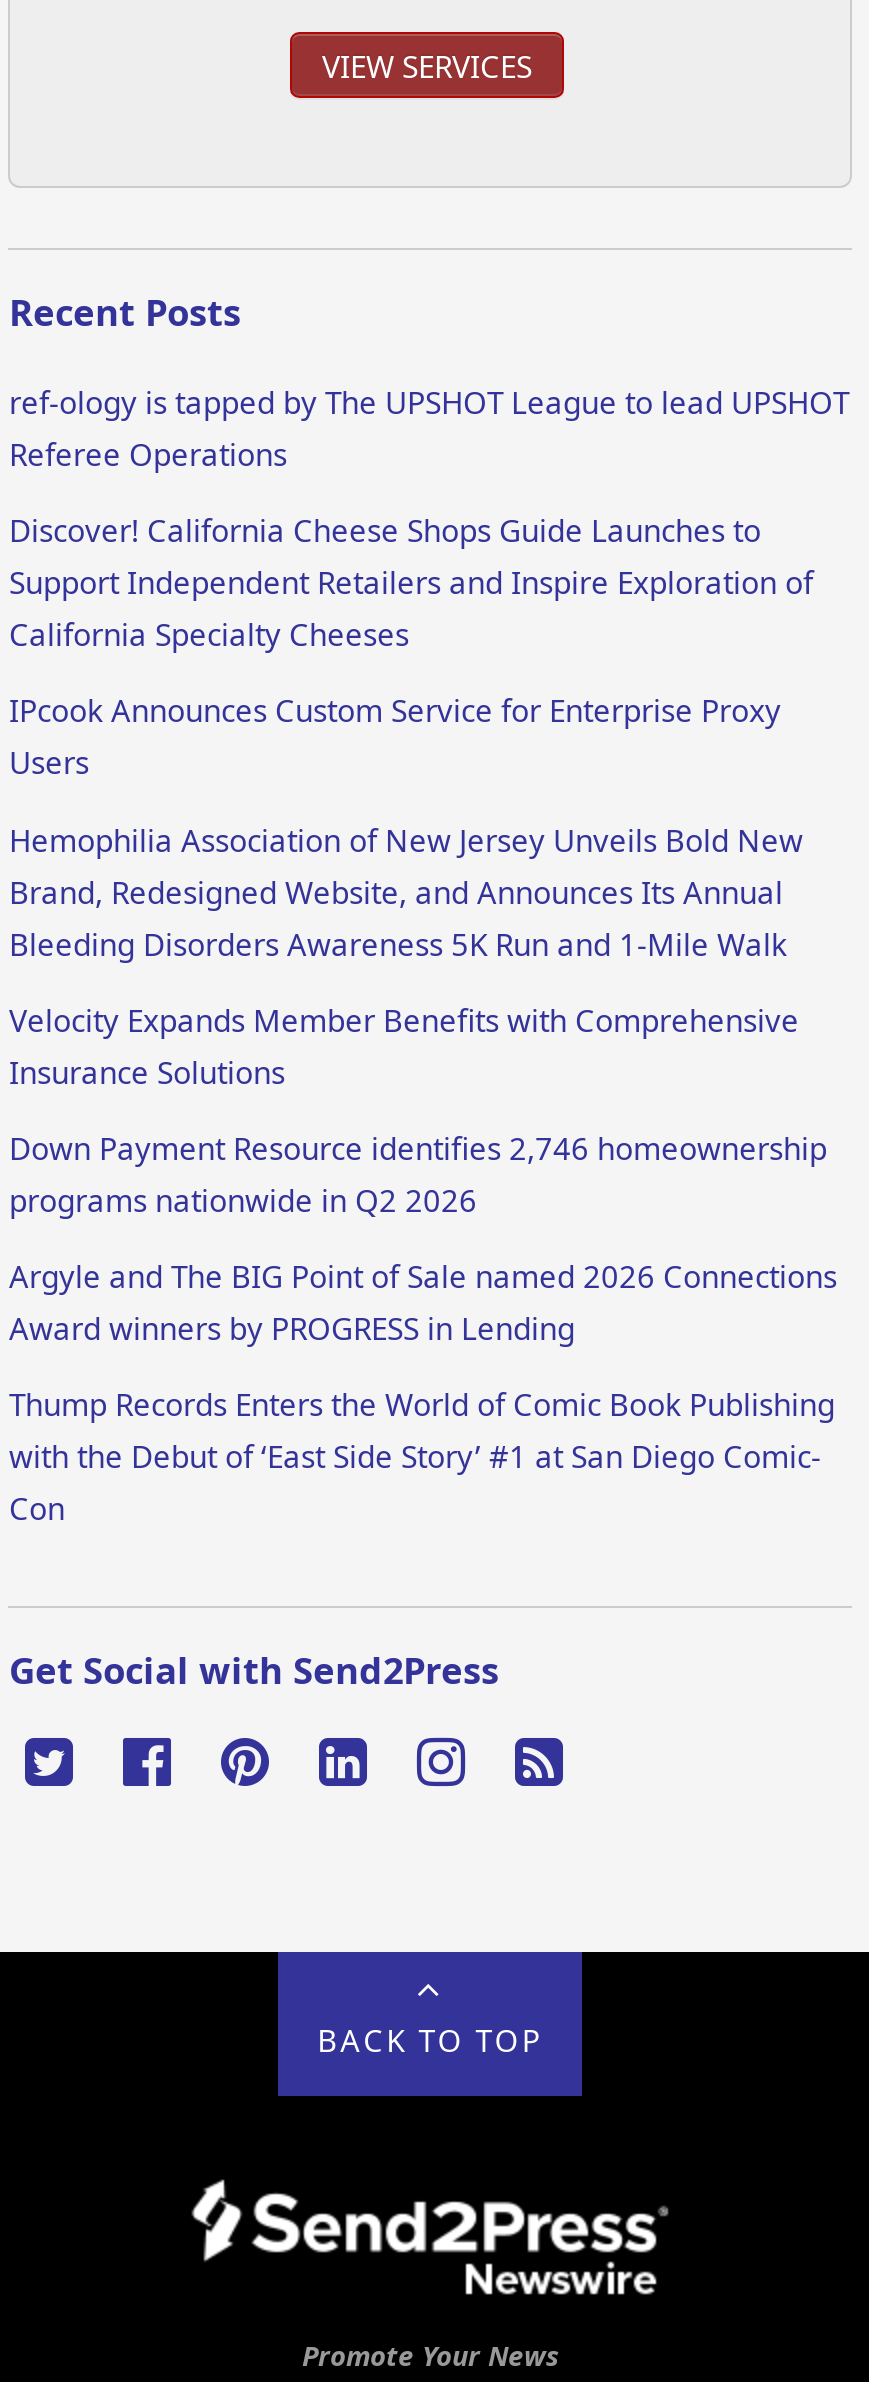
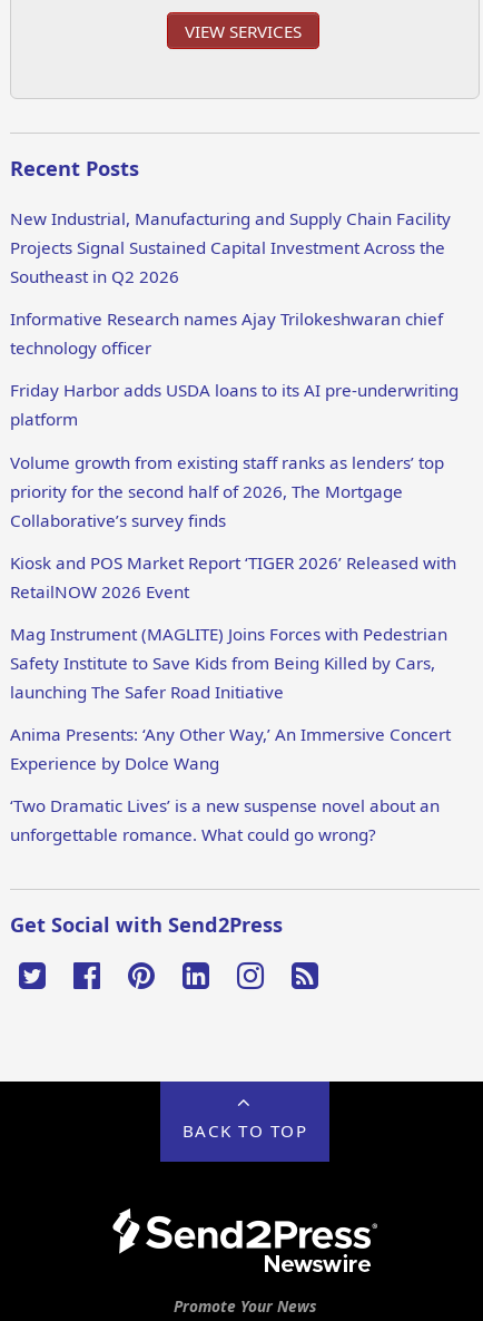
- ref-ology is tapped by The UPSHOT League to lead UPSHOT
- Referee Operations
+ New Industrial, Manufacturing and Supply Chain Facility
+ Projects Signal Sustained Capital Investment Across the
+ Southeast in Q2 2026

- Discover! California Cheese Shops Guide Launches to
- Support Independent Retailers and Inspire Exploration of
- California Specialty Cheeses
+ Informative Research names Ajay Trilokeshwaran chief
+ technology officer

- IPcook Announces Custom Service for Enterprise Proxy
- Users
+ Friday Harbor adds USDA loans to its AI pre-underwriting
+ platform

- Hemophilia Association of New Jersey Unveils Bold New
- Brand, Redesigned Website, and Announces Its Annual
- Bleeding Disorders Awareness 5K Run and 1-Mile Walk
+ Volume growth from existing staff ranks as lenders’ top
+ priority for the second half of 2026, The Mortgage
+ Collaborative’s survey finds

- Velocity Expands Member Benefits with Comprehensive
- Insurance Solutions
+ Kiosk and POS Market Report ‘TIGER 2026’ Released with
+ RetailNOW 2026 Event

- Down Payment Resource identifies 2,746 homeownership
- programs nationwide in Q2 2026
+ Mag Instrument (MAGLITE) Joins Forces with Pedestrian
+ Safety Institute to Save Kids from Being Killed by Cars,
+ launching The Safer Road Initiative

- Argyle and The BIG Point of Sale named 2026 Connections
- Award winners by PROGRESS in Lending
+ Anima Presents: ‘Any Other Way,’ An Immersive Concert
+ Experience by Dolce Wang

- Thump Records Enters the World of Comic Book Publishing
- with the Debut of ‘East Side Story’ #1 at San Diego Comic-
- Con
+ ‘Two Dramatic Lives’ is a new suspense novel about an
+ unforgettable romance. What could go wrong?
